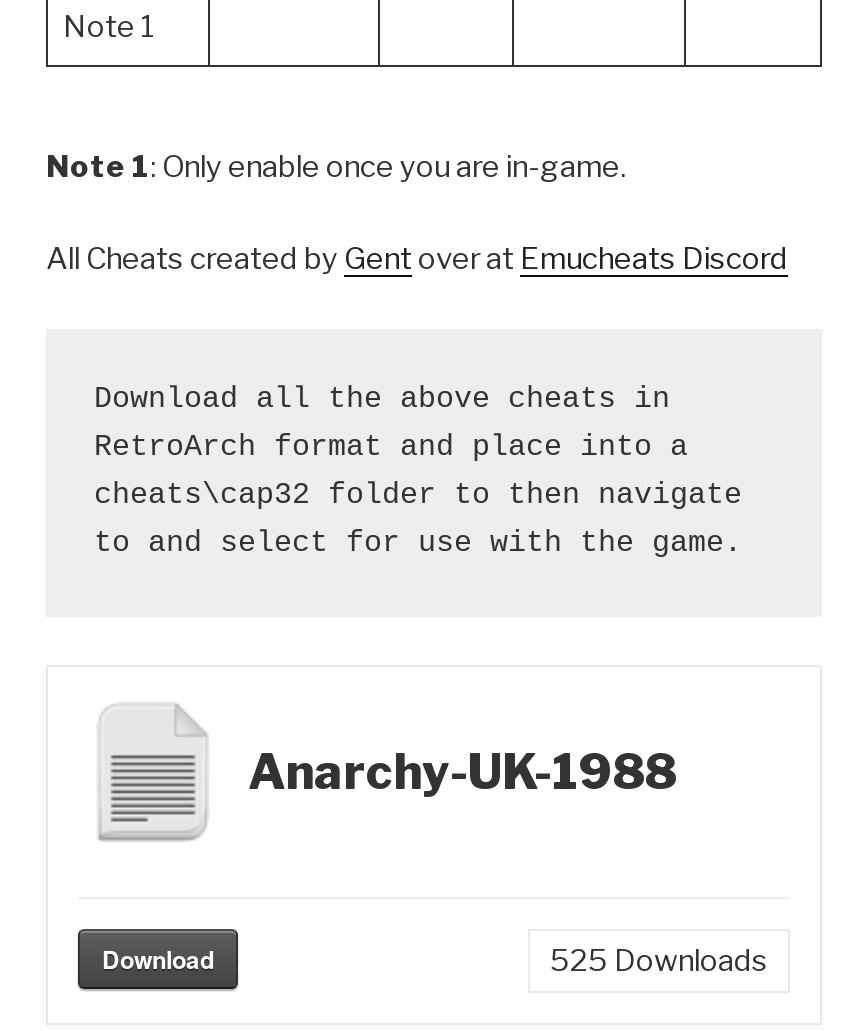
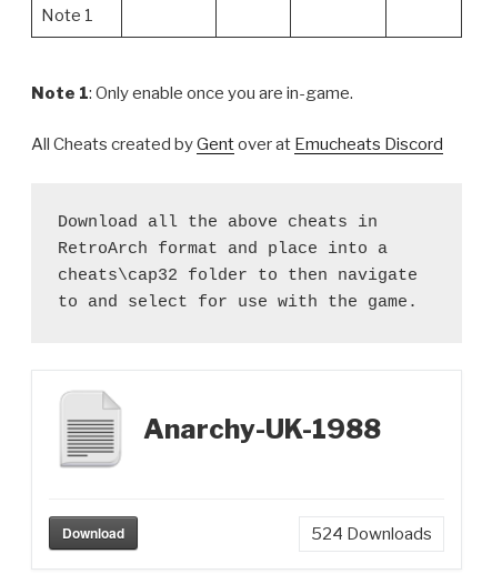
- 525 Downloads
+ 524 Downloads
